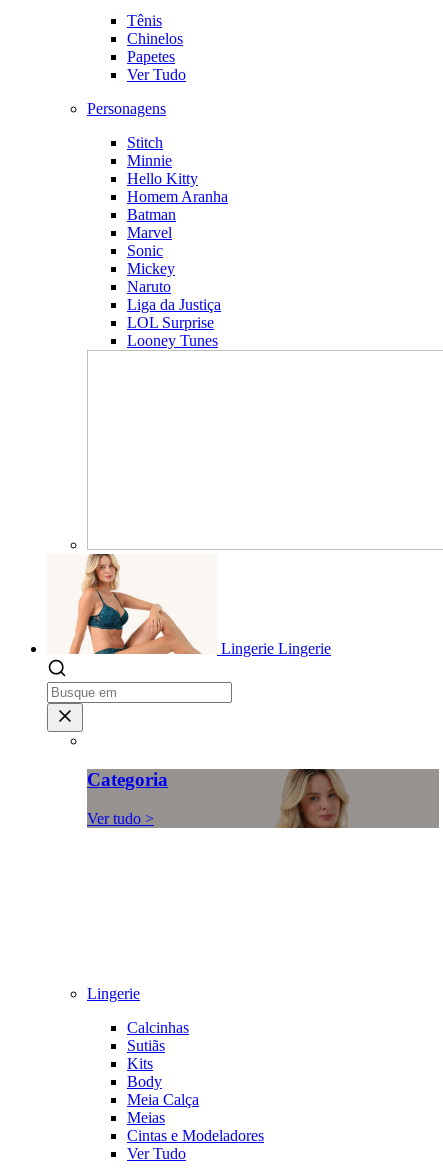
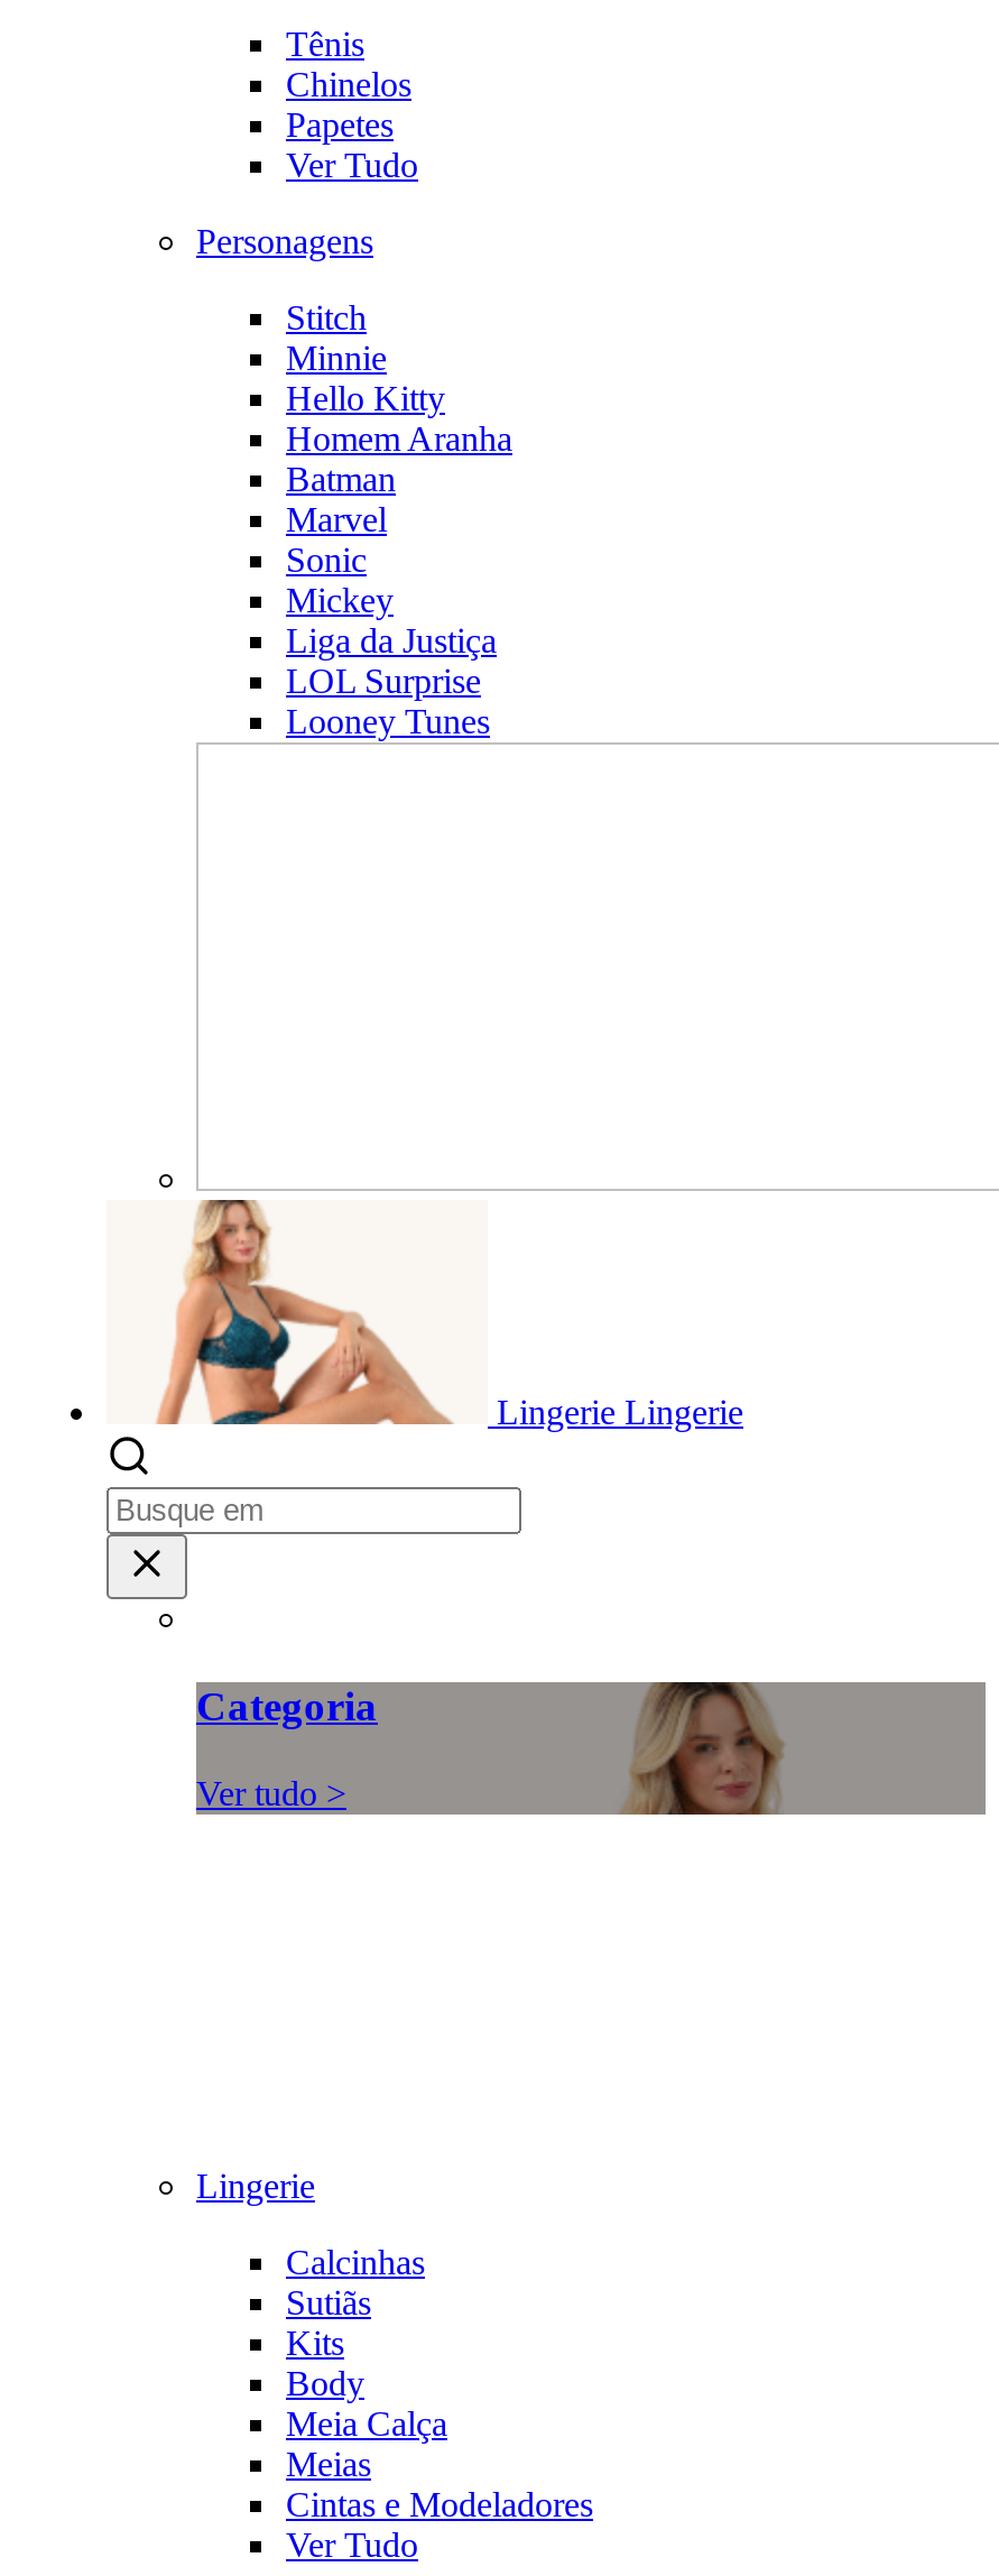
- Naruto
